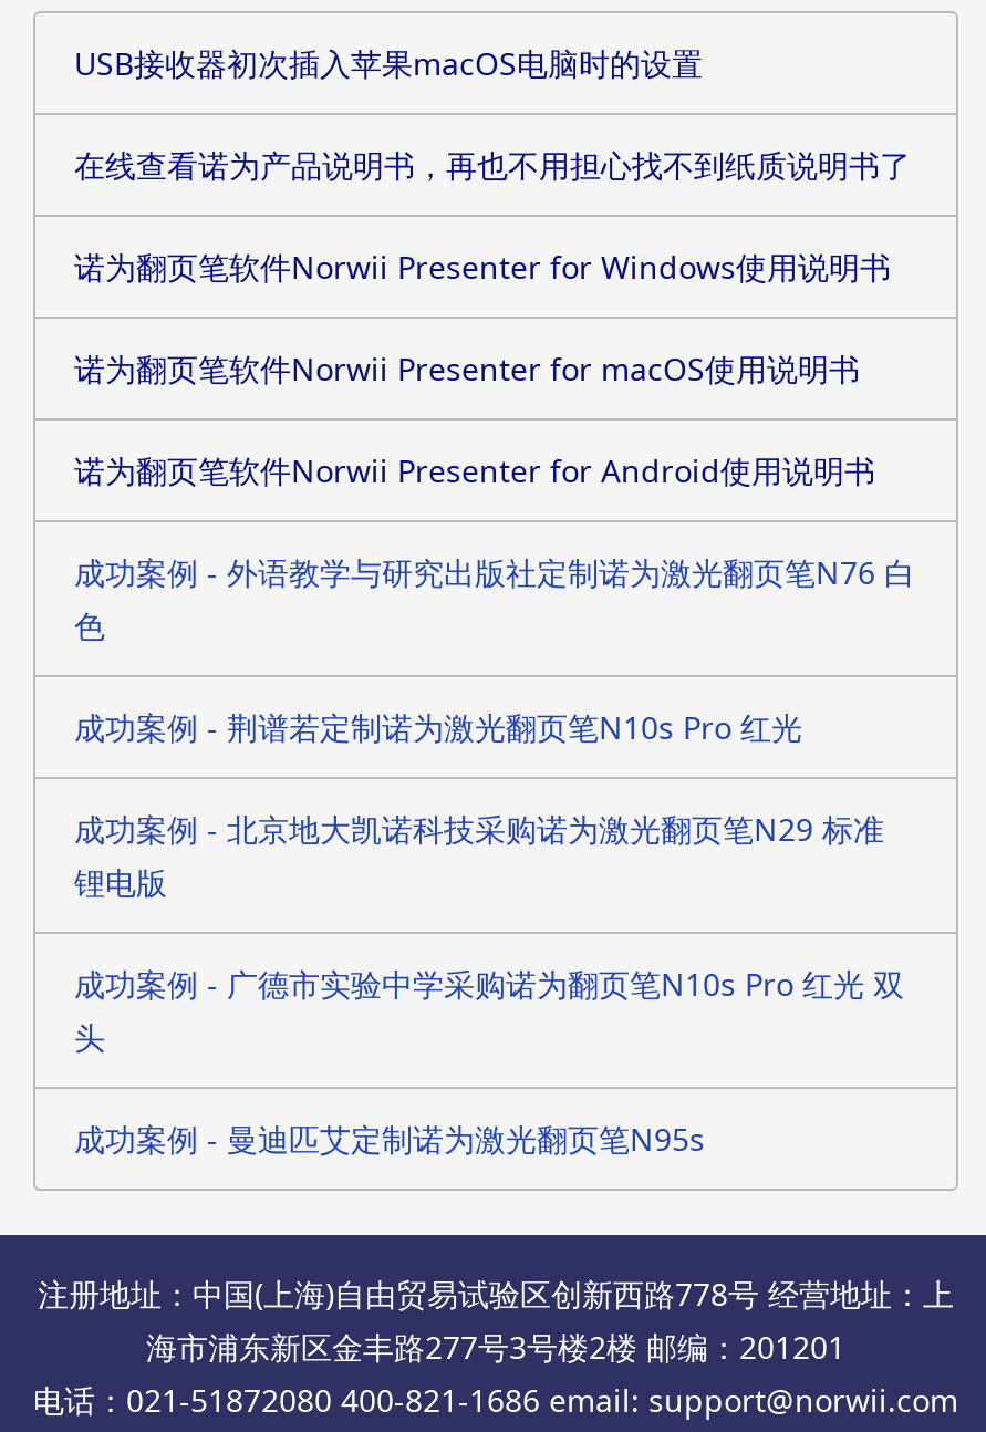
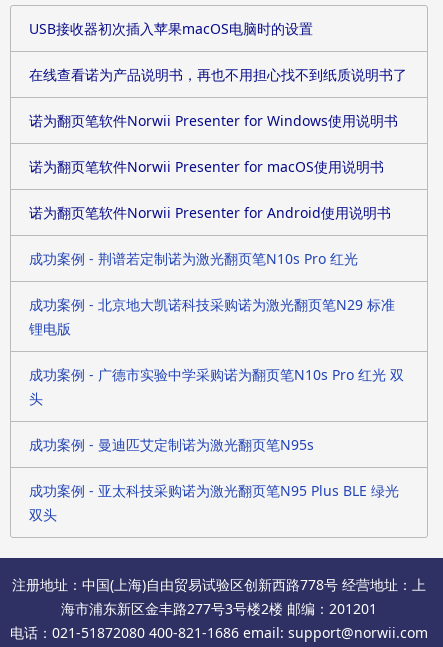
- 成功案例 - 外语教学与研究出版社定制诺为激光翻页笔N76 白
- 色

moved up: 成功案例 - 荆谱若定制诺为激光翻页笔N10s Pro 红光 | 成功案例 - 北京地大凯诺科技采购诺为激光翻页笔N29 标准 | 锂电版 | 成功案例 - 广德市实验中学采购诺为翻页笔N10s Pro 红光 双 | 头 | 成功案例 - 曼迪匹艾定制诺为激光翻页笔N95s

+ 成功案例 - 亚太科技采购诺为激光翻页笔N95 Plus BLE 绿光
+ 双头
